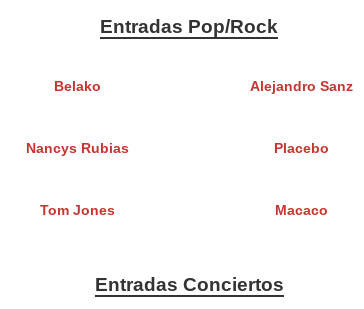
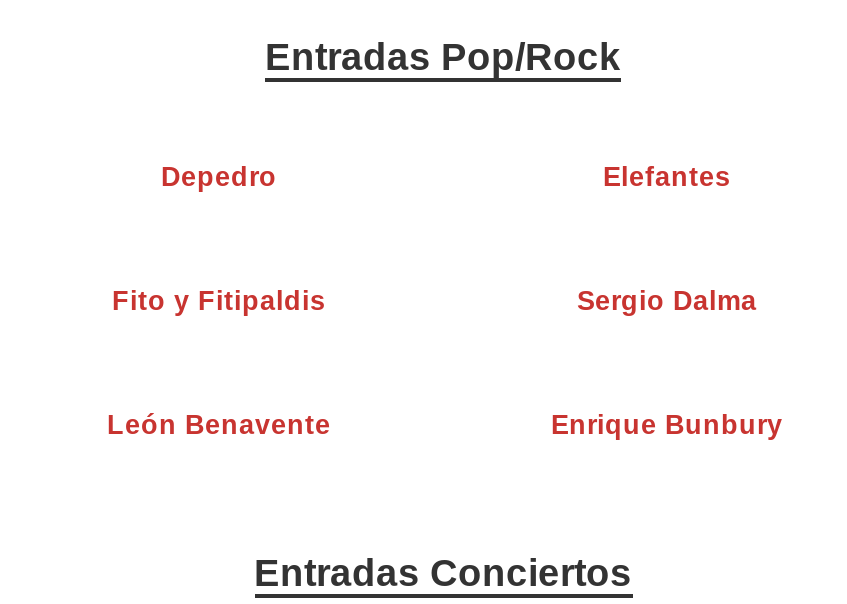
- Belako
- Alejandro Sanz
+ Depedro
+ Elefantes

- Nancys Rubias
- Placebo
+ Fito y Fitipaldis
+ Sergio Dalma

- Tom Jones
- Macaco
+ León Benavente
+ Enrique Bunbury
